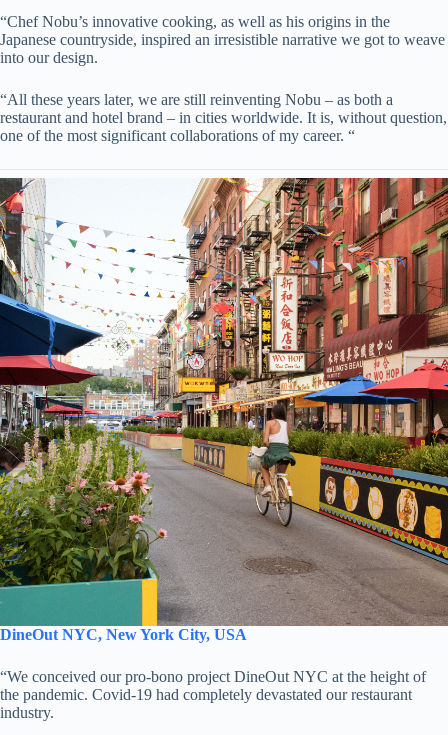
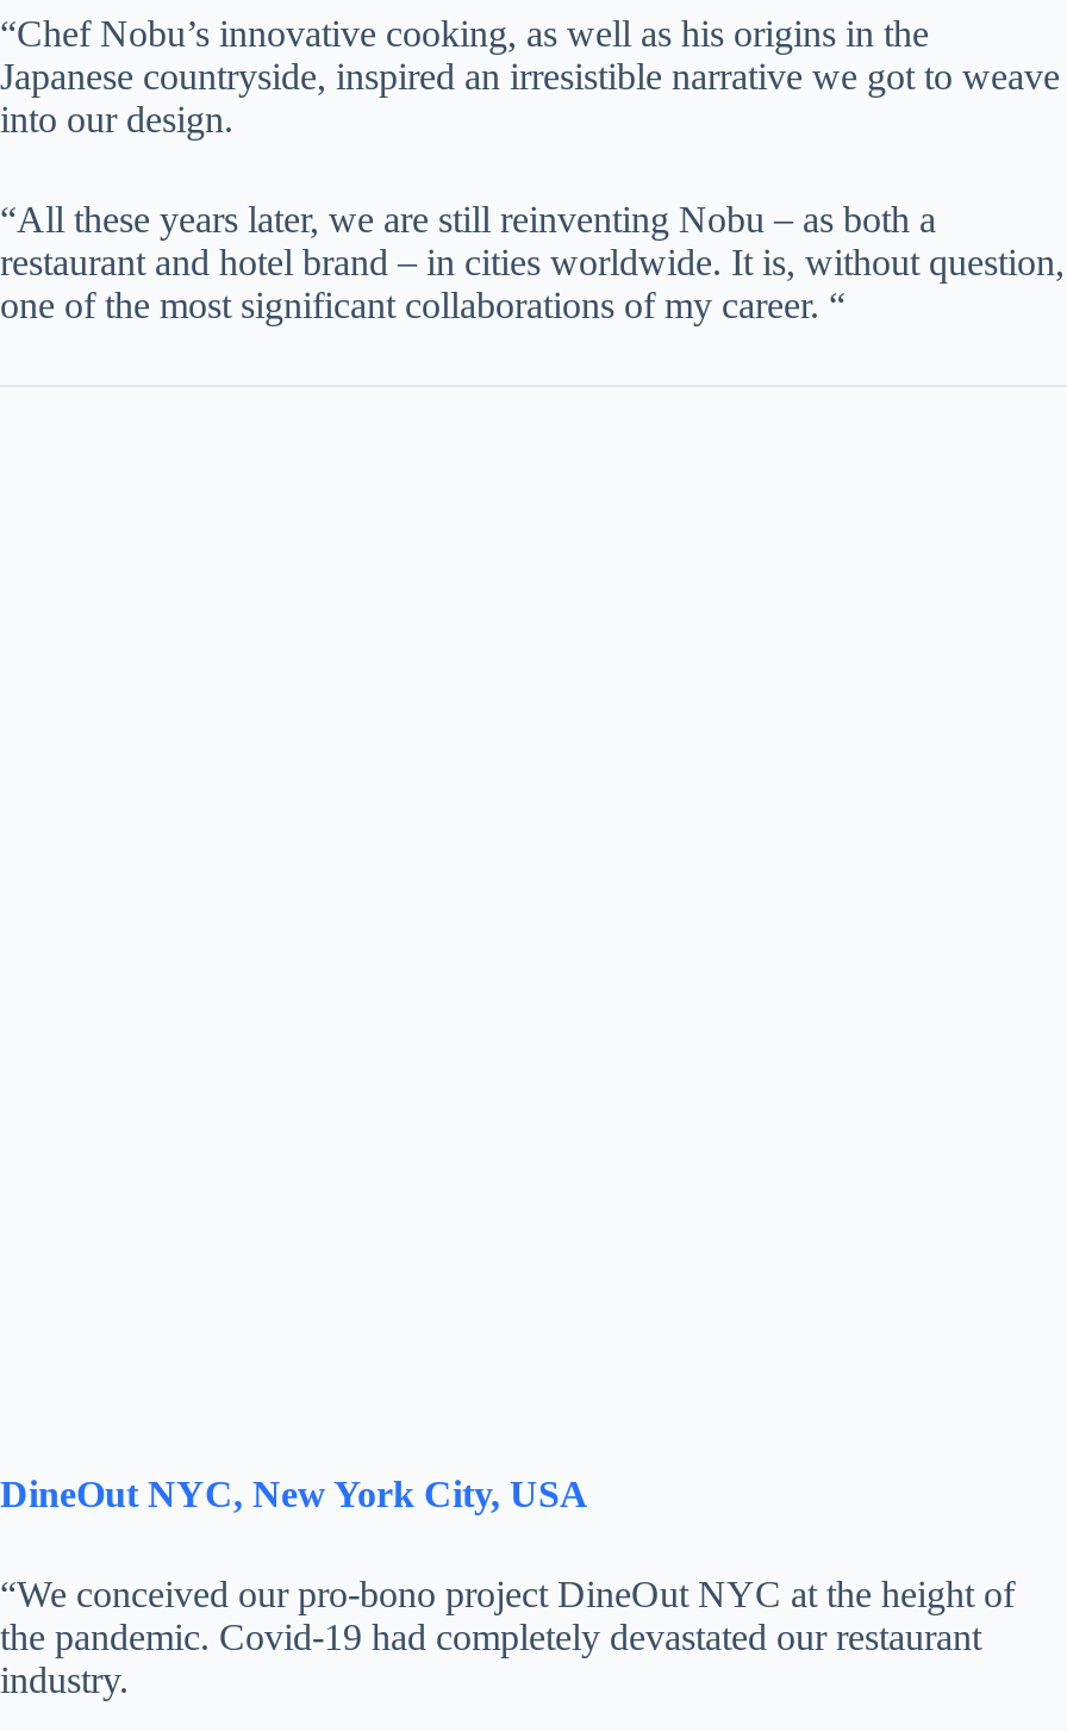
- [image]
